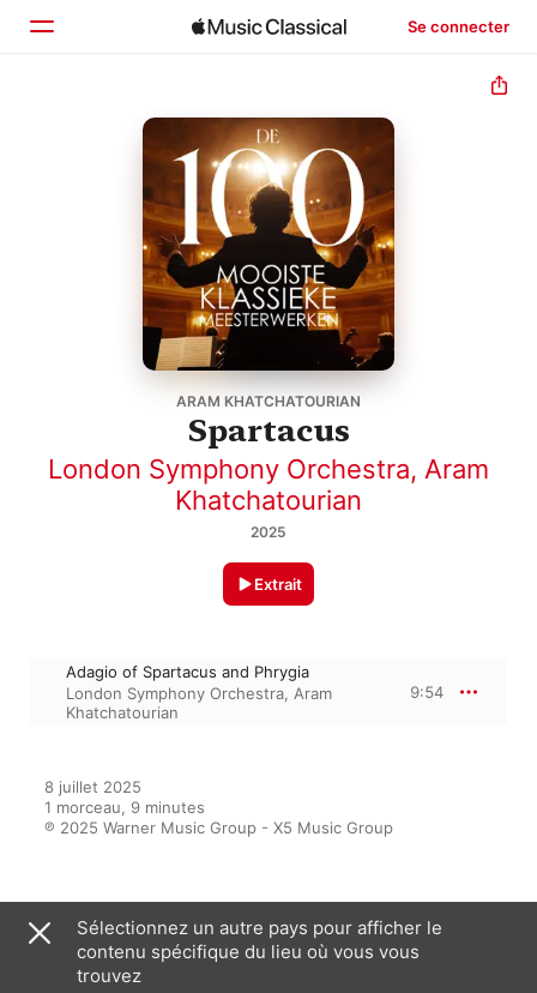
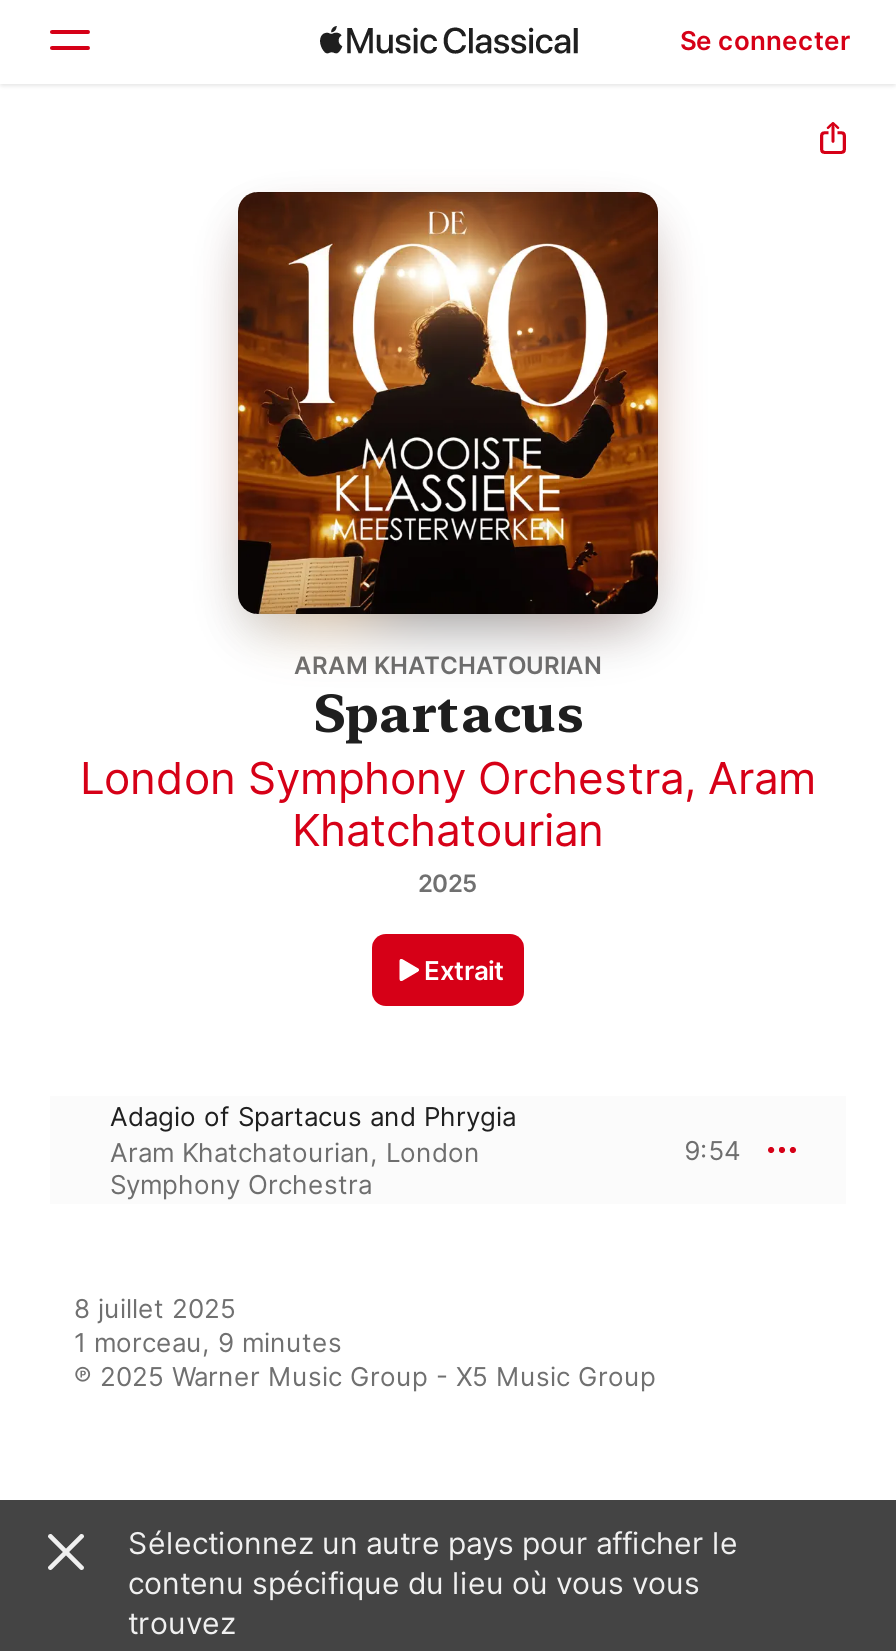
- London Symphony Orchestra, Aram
- Khatchatourian
+ Aram Khatchatourian, London
+ Symphony Orchestra
